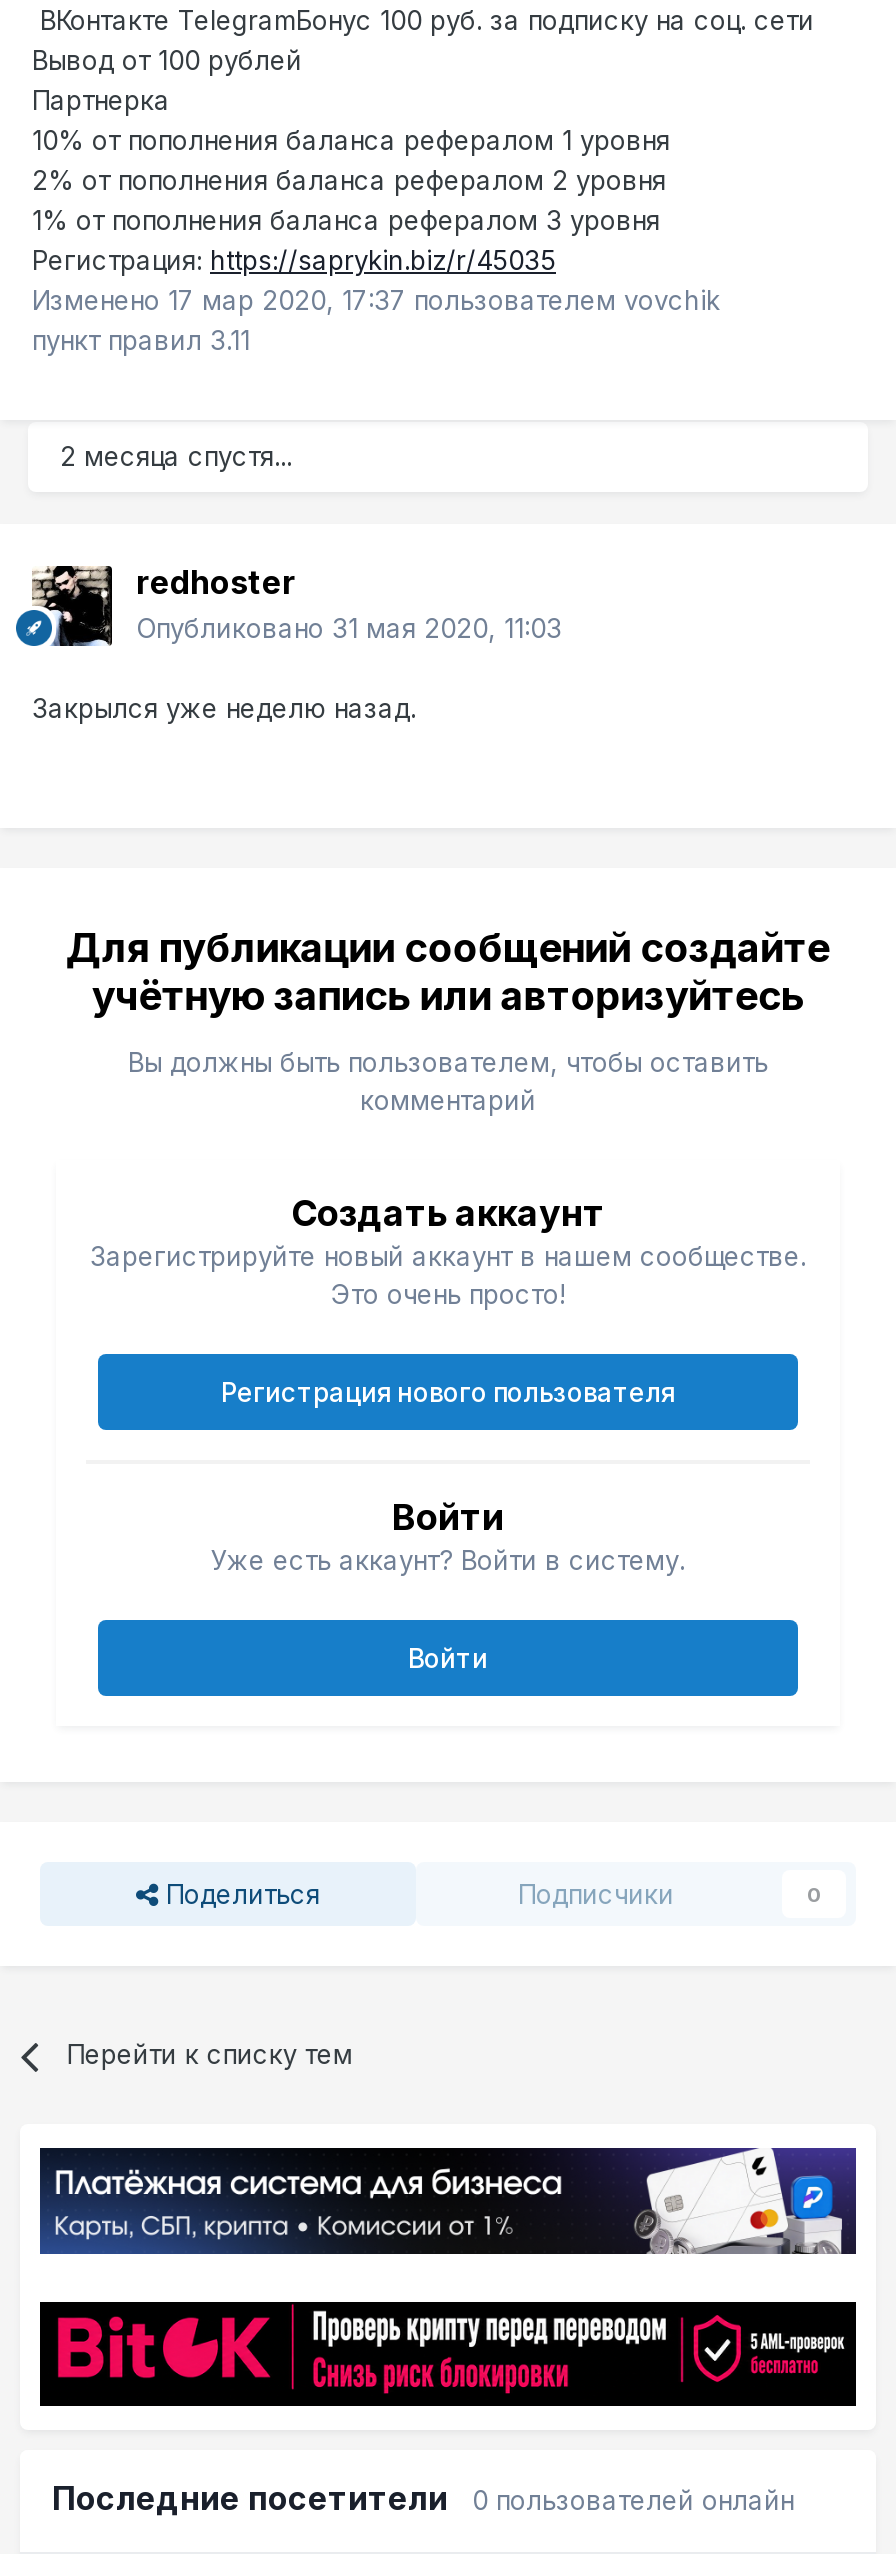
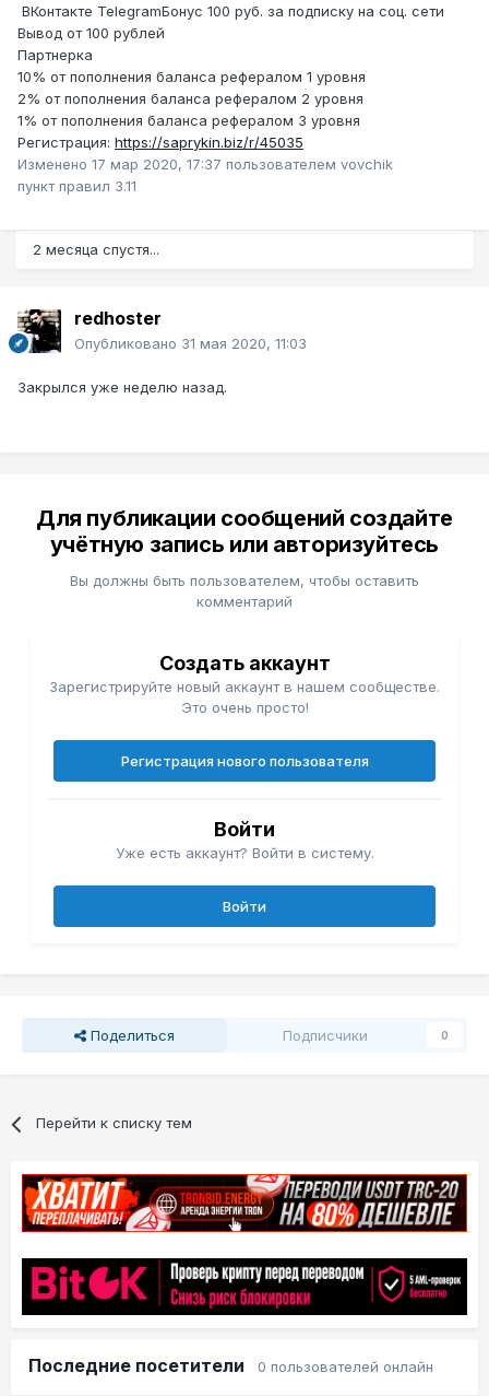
- [image]
+ [image]
